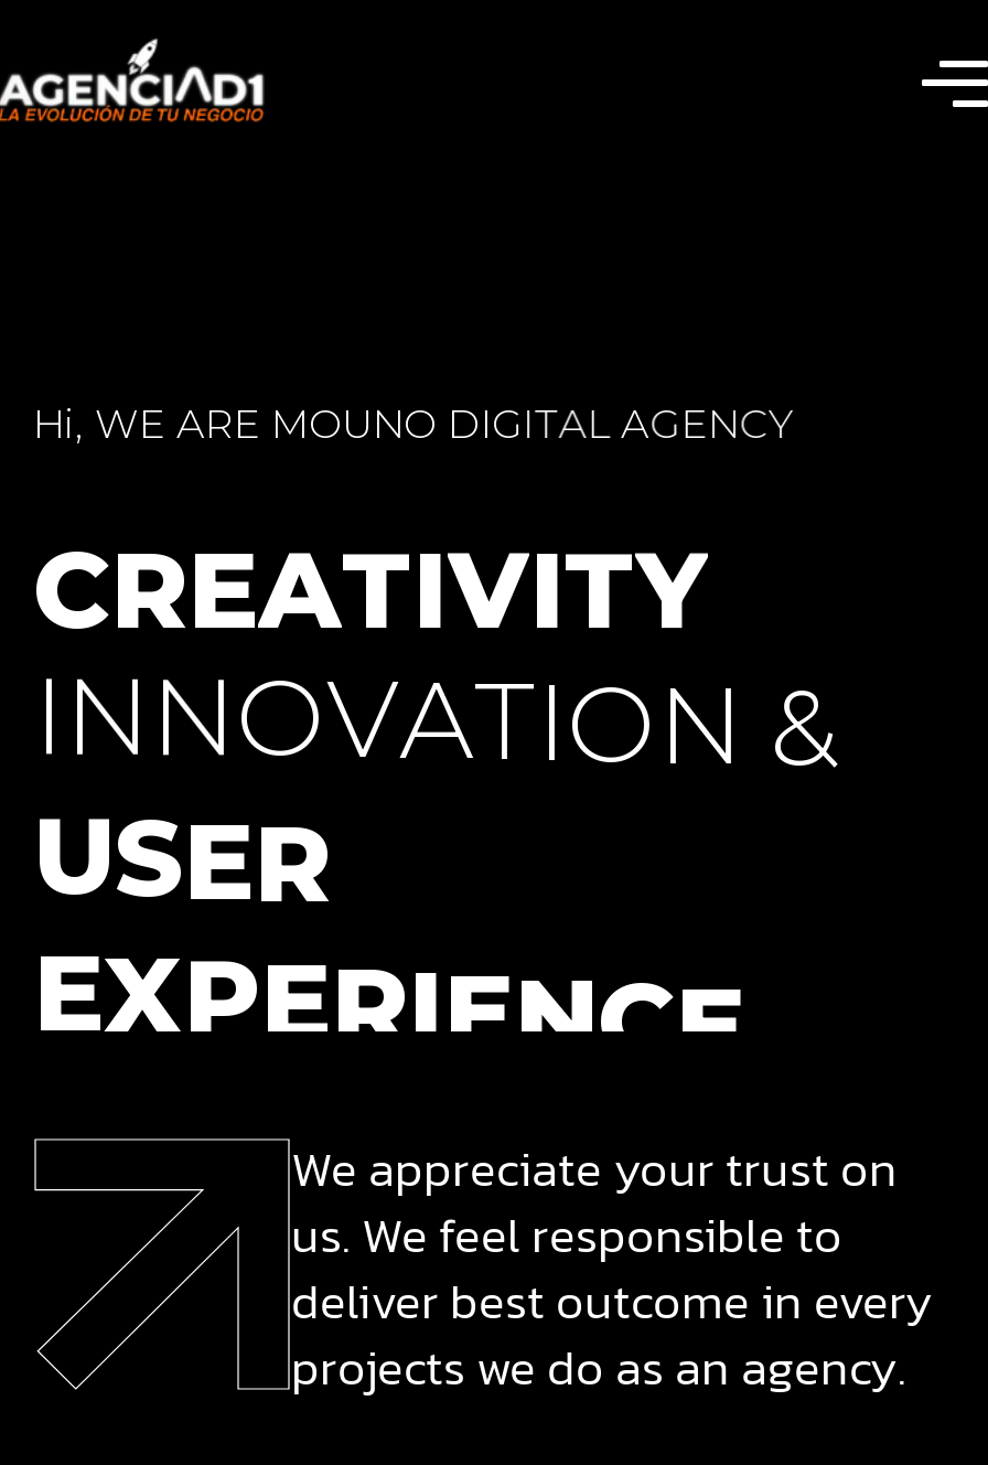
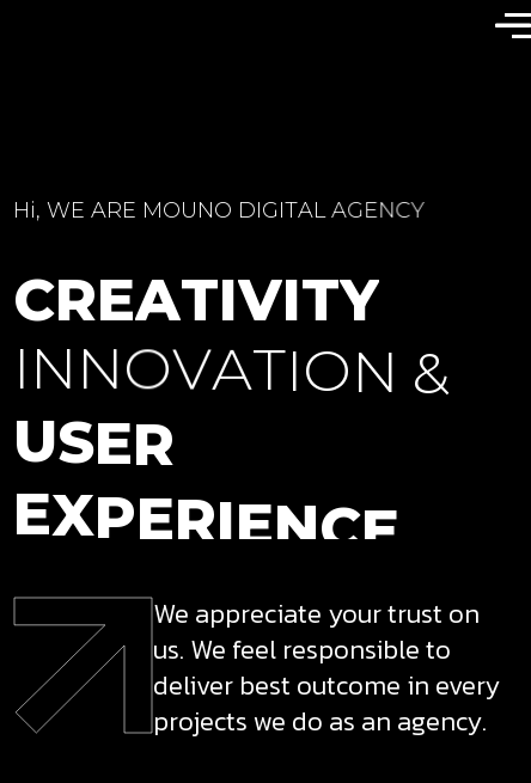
- [image]
